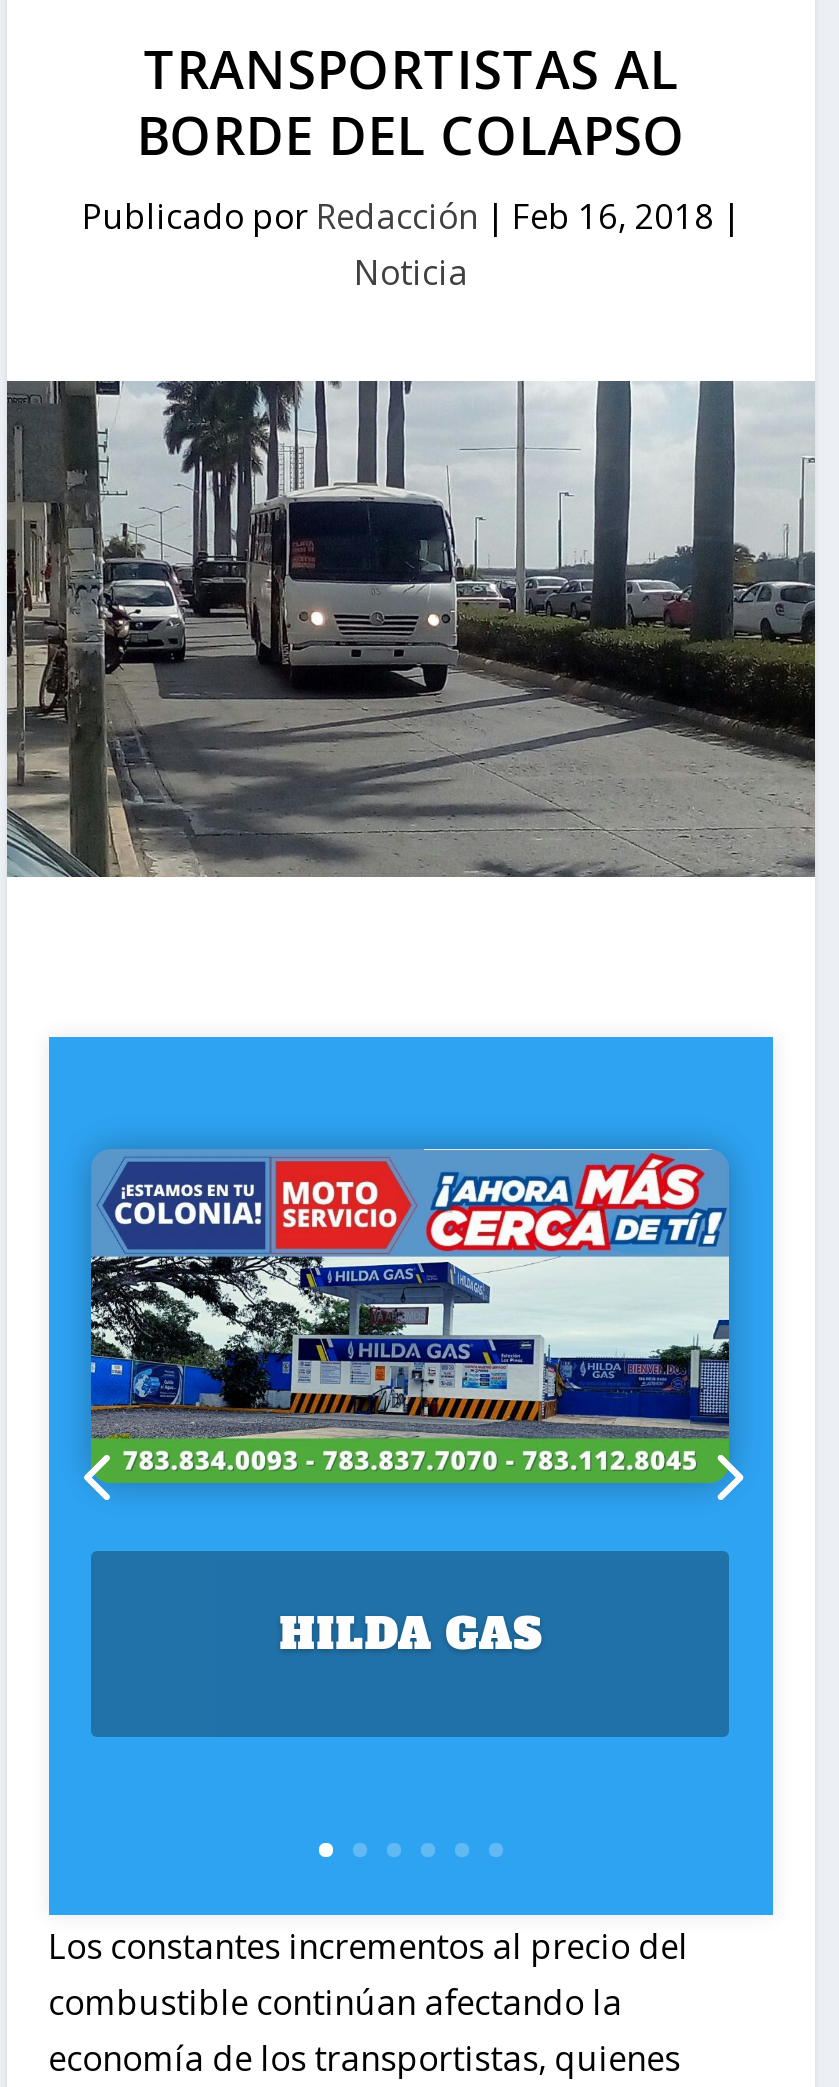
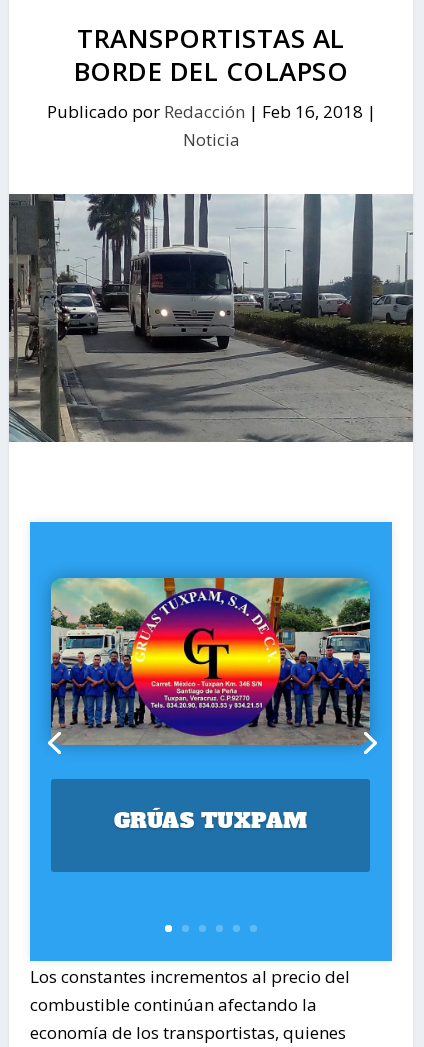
- [image]
+ [image]

- HILDA GAS
+ GRÚAS TUXPAM
